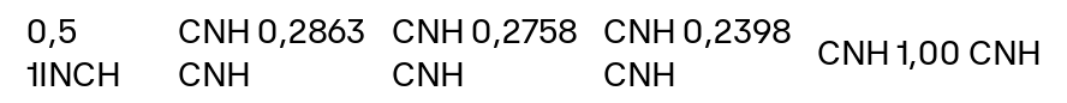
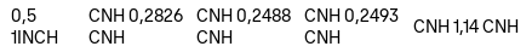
- CNH 0,2863
+ CNH 0,2826

- CNH 0,2758
+ CNH 0,2488

- CNH 0,2398
+ CNH 0,2493

- CNH 1,00 CNH
+ CNH 1,14 CNH
